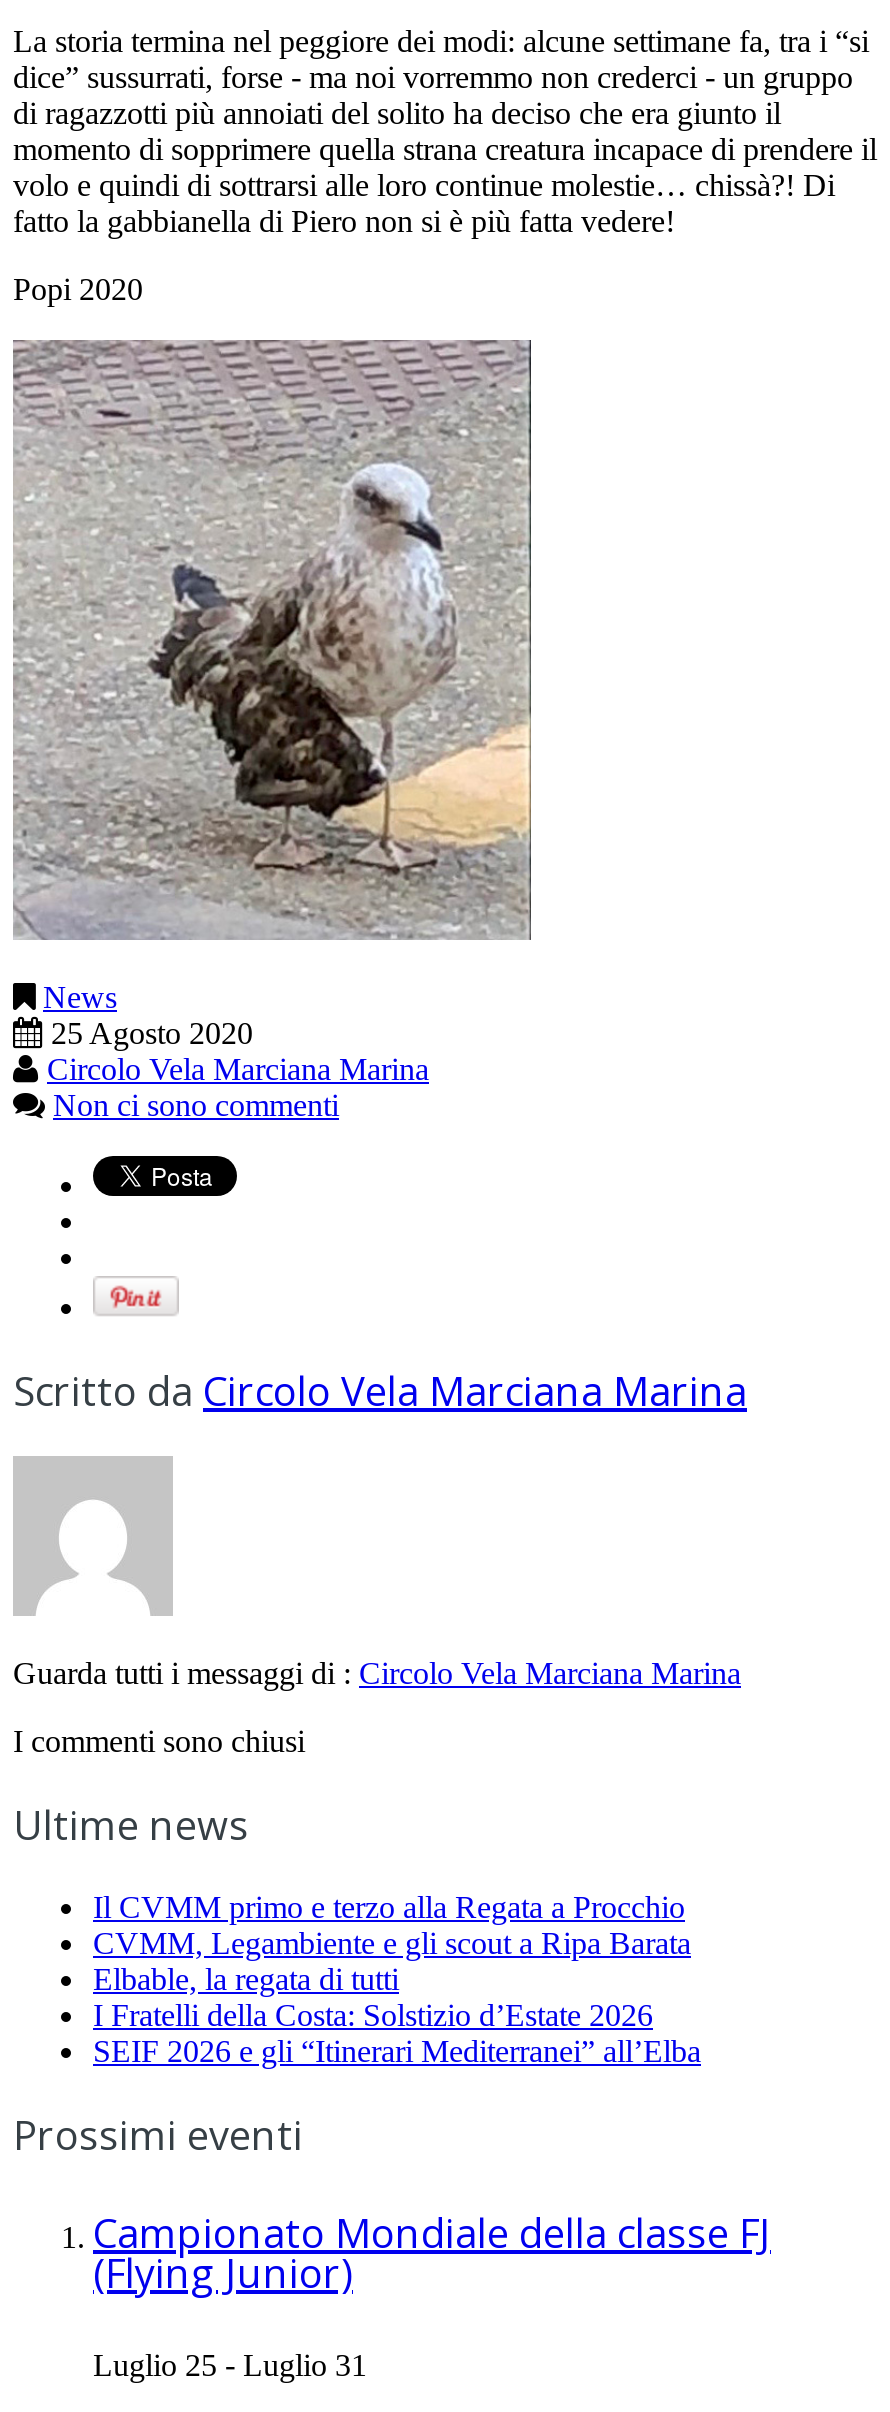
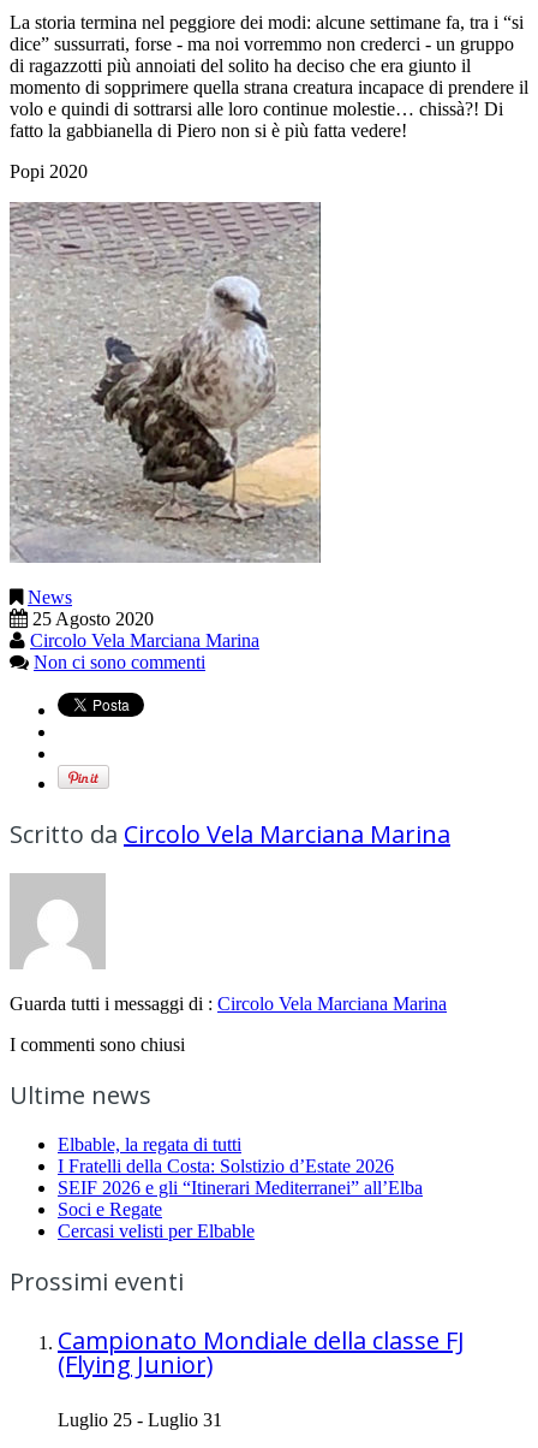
- Il CVMM primo e terzo alla Regata a Procchio
- CVMM, Legambiente e gli scout a Ripa Barata

moved up: Elbable, la regata di tutti | I Fratelli della Costa: Solstizio d’Estate 2026 | SEIF 2026 e gli “Itinerari Mediterranei” all’Elba

+ Soci e Regate
+ Cercasi velisti per Elbable
